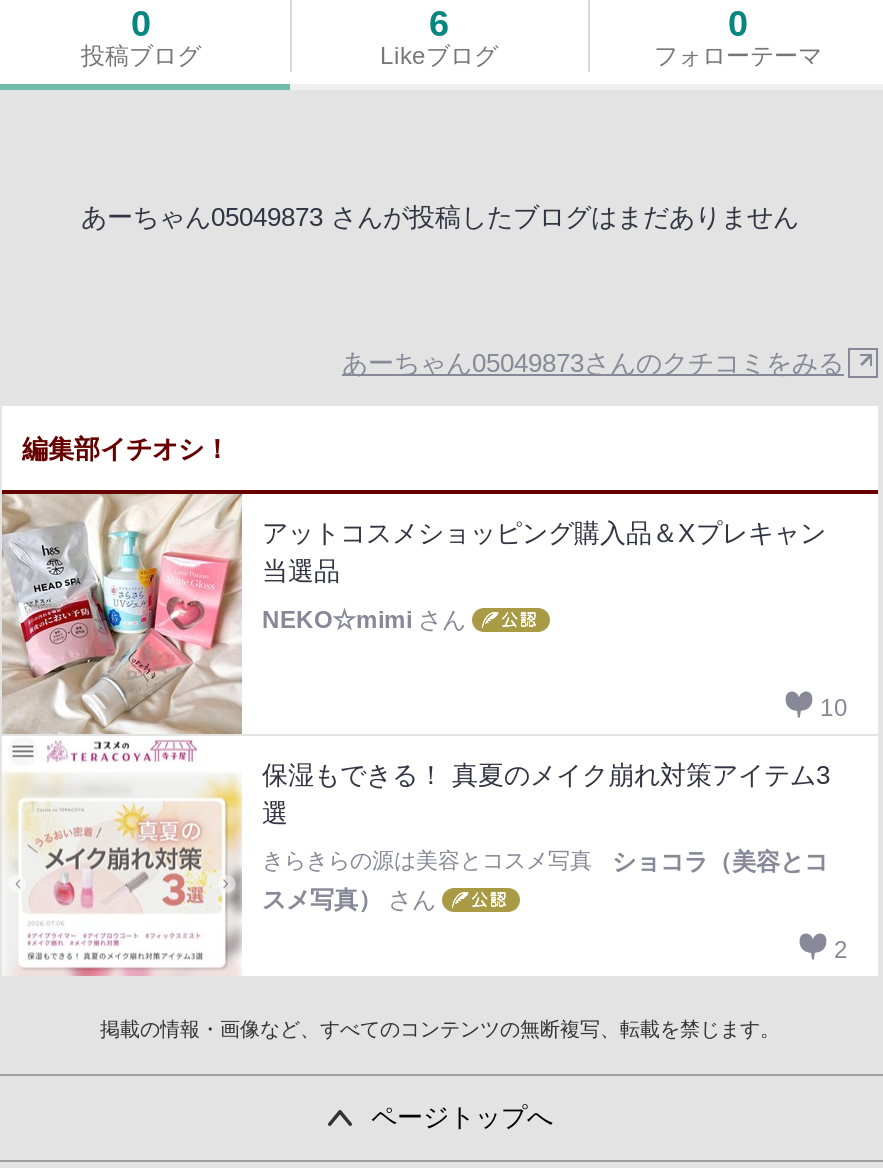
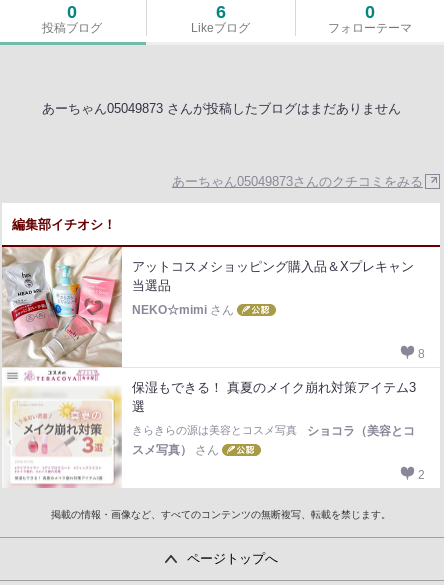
- 10
+ 8
